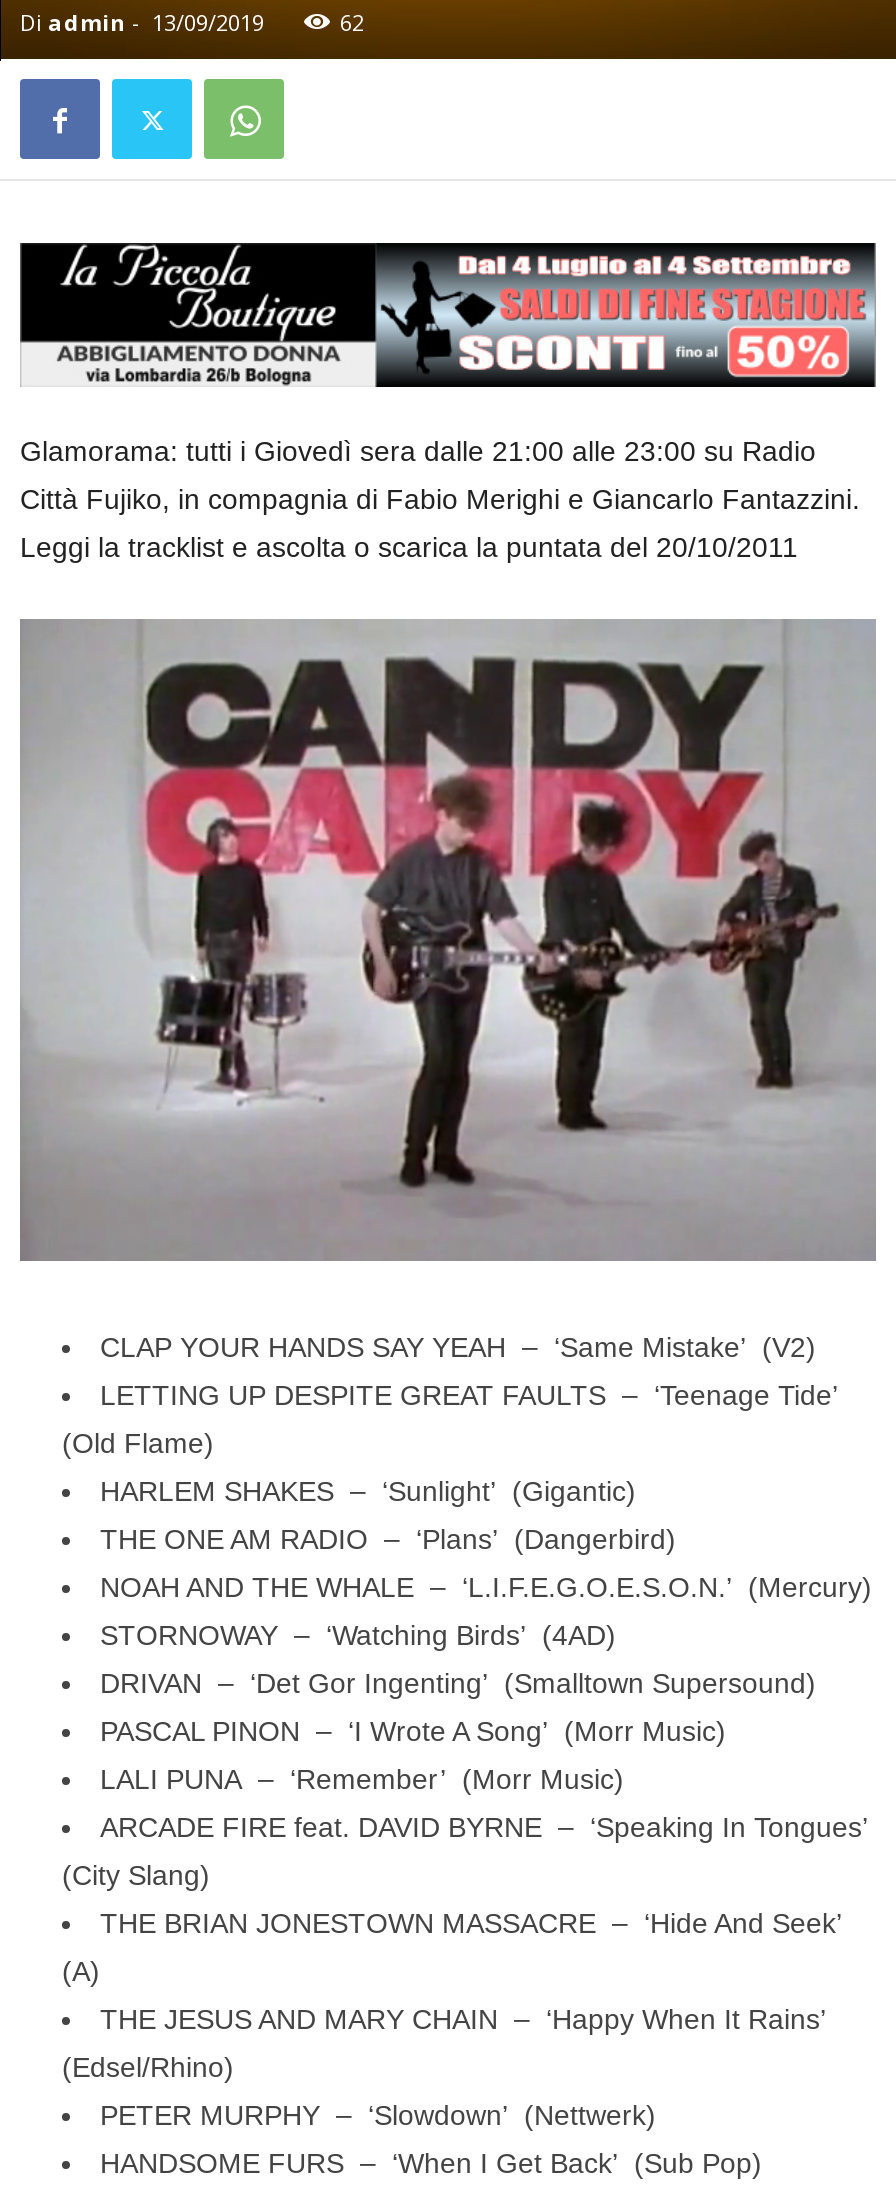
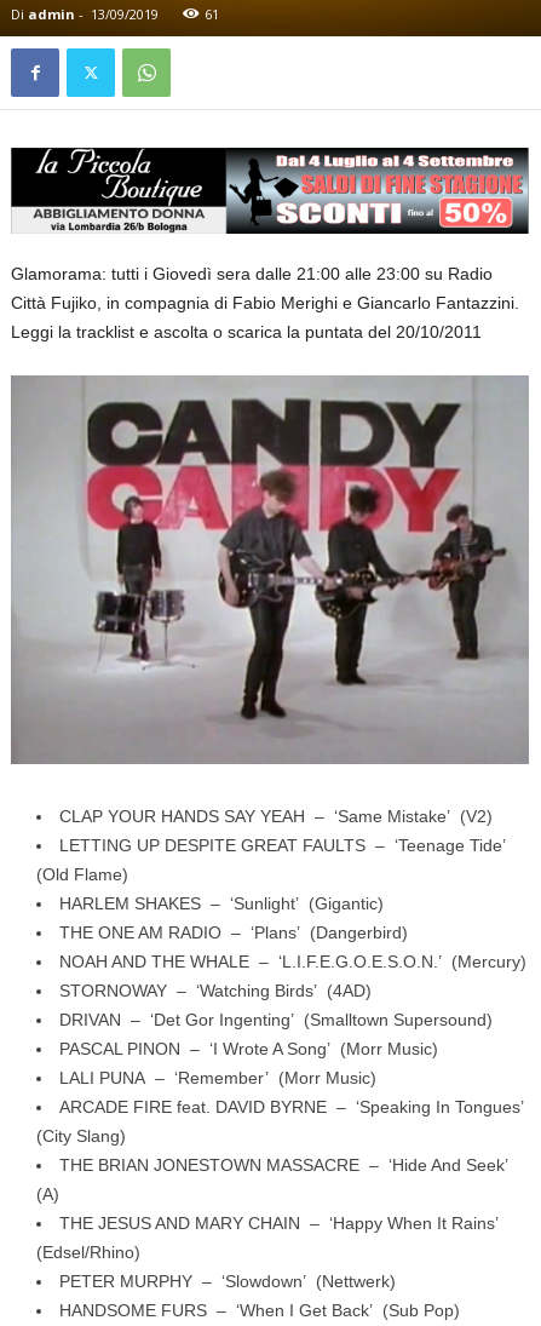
- 62
+ 61
